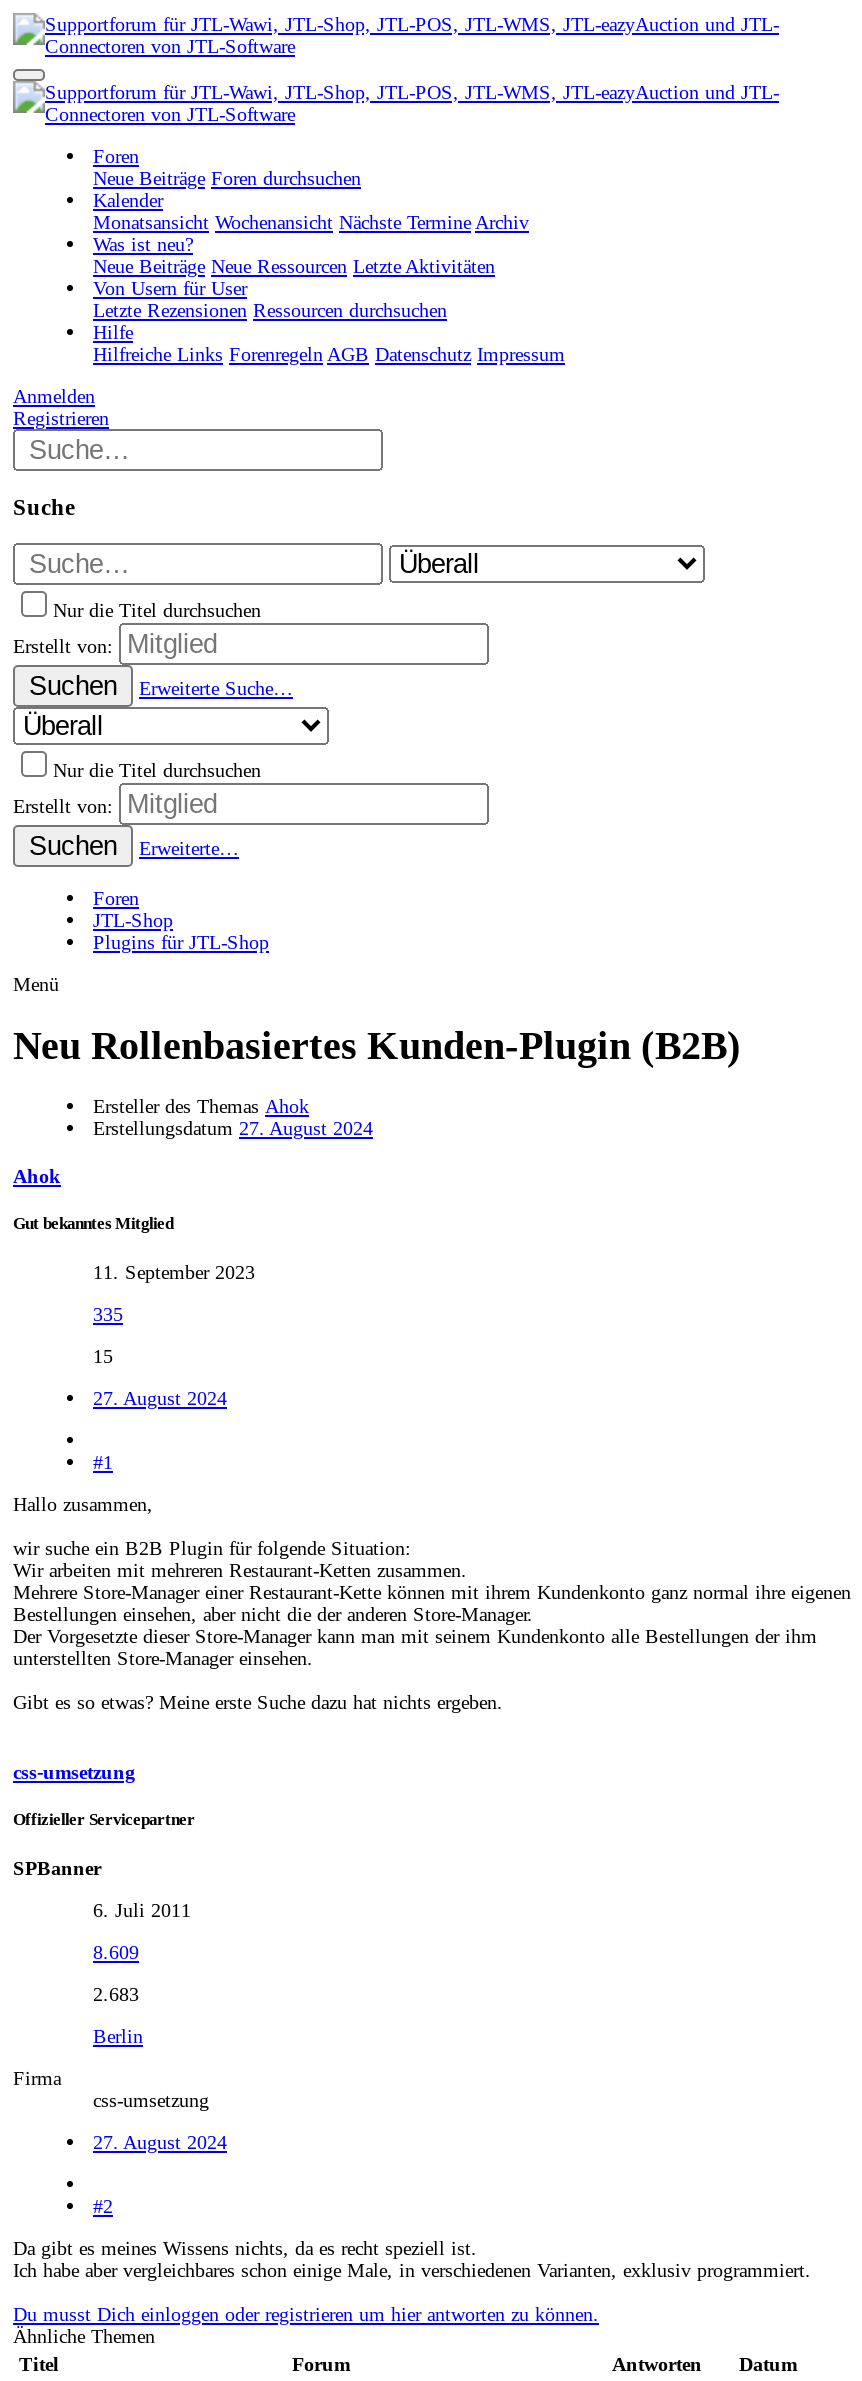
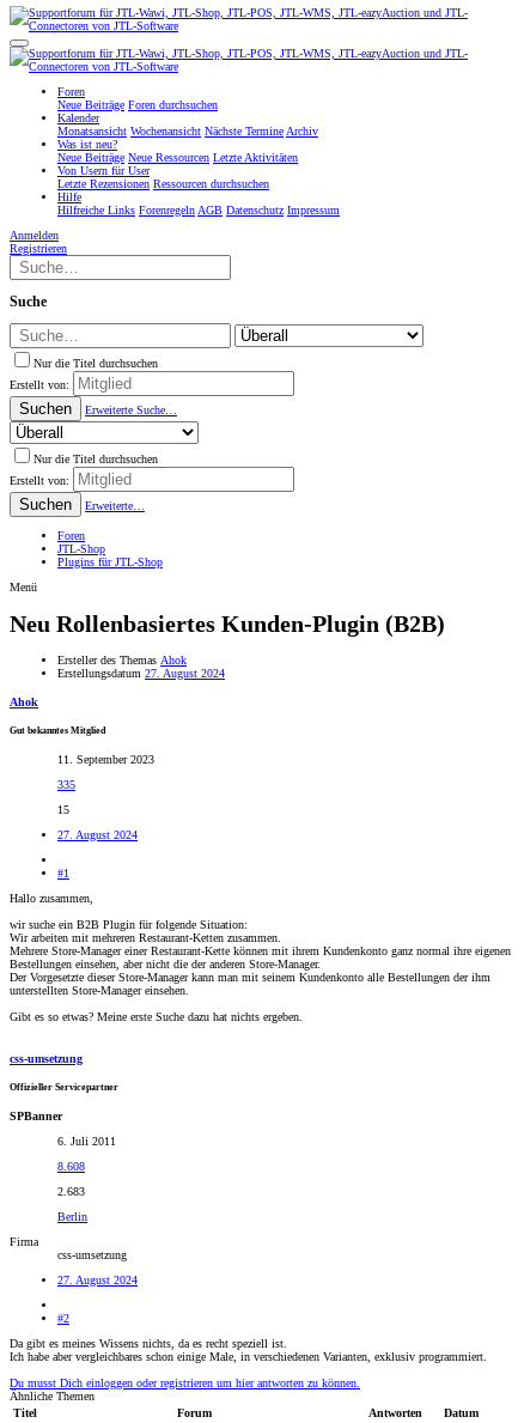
- 8.609
+ 8.608
